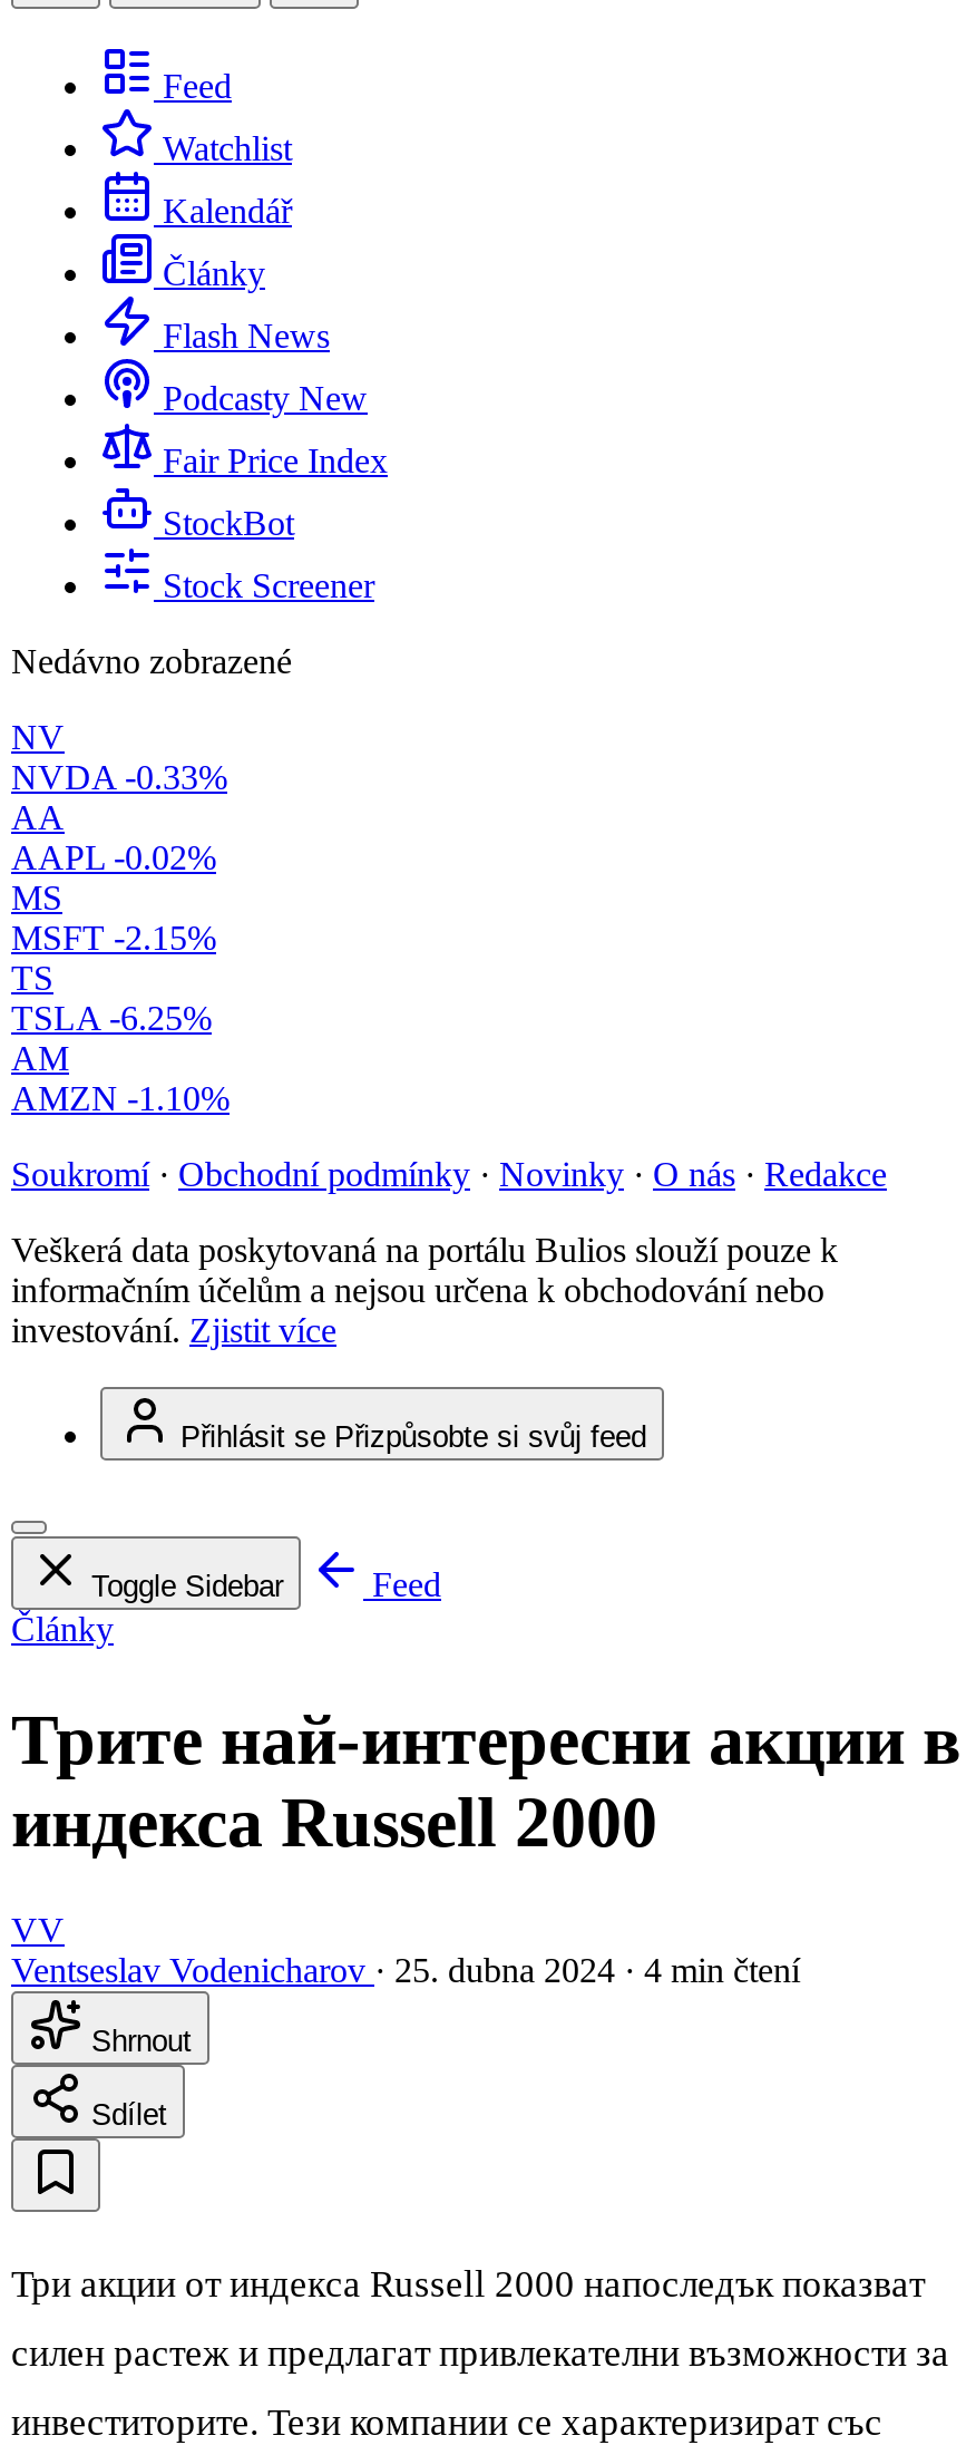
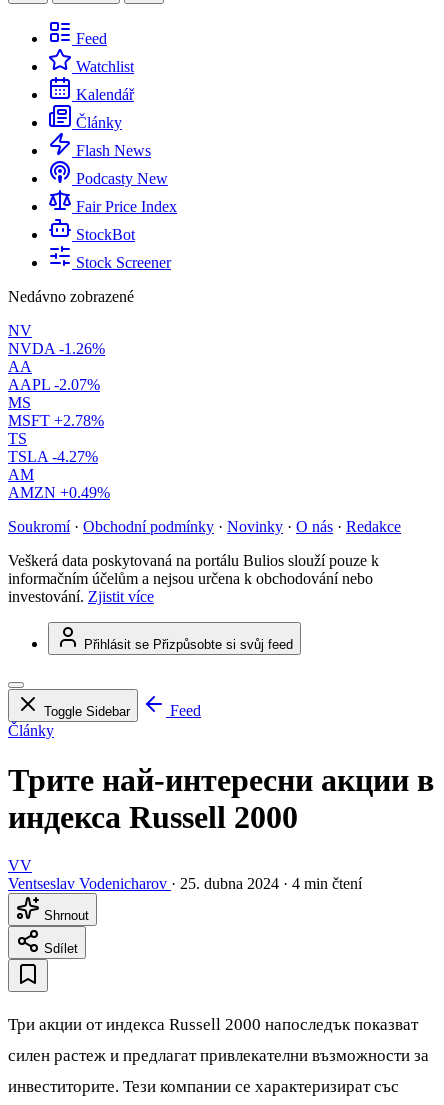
- NVDA -0.33%
+ NVDA -1.26%

- AAPL -0.02%
+ AAPL -2.07%

- MSFT -2.15%
+ MSFT +2.78%

- TSLA -6.25%
+ TSLA -4.27%

- AMZN -1.10%
+ AMZN +0.49%
